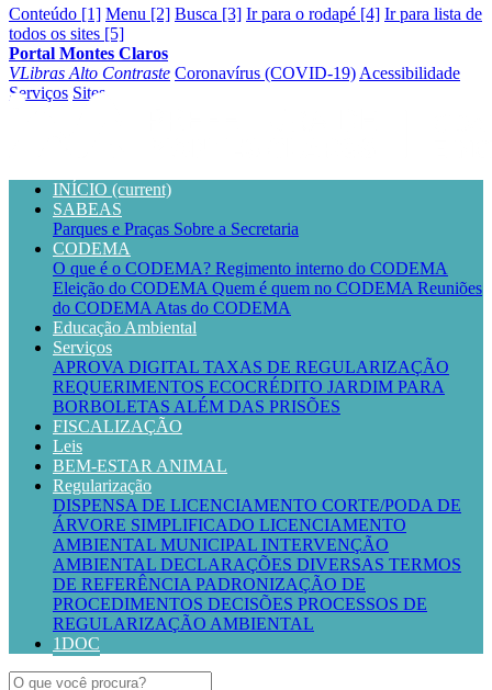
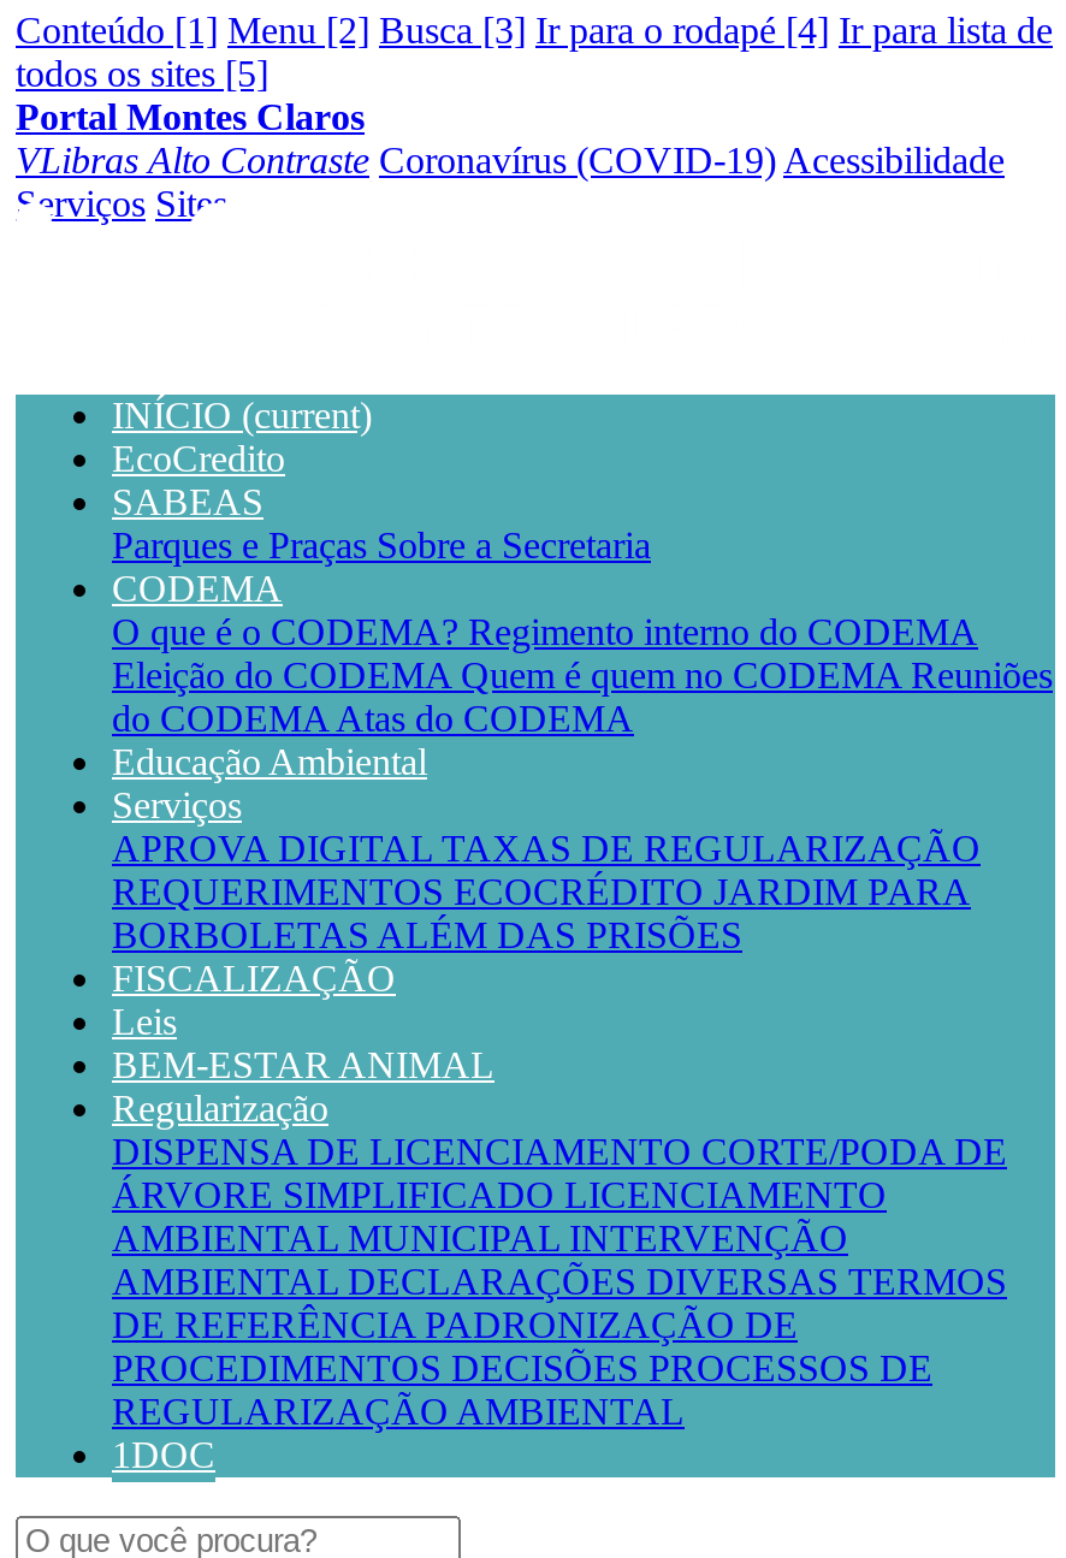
+ EcoCredito
